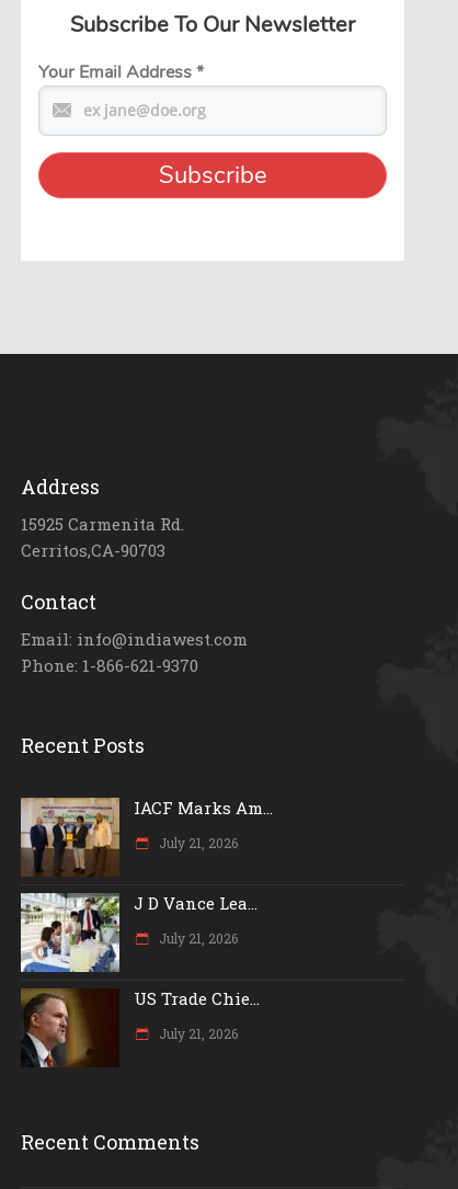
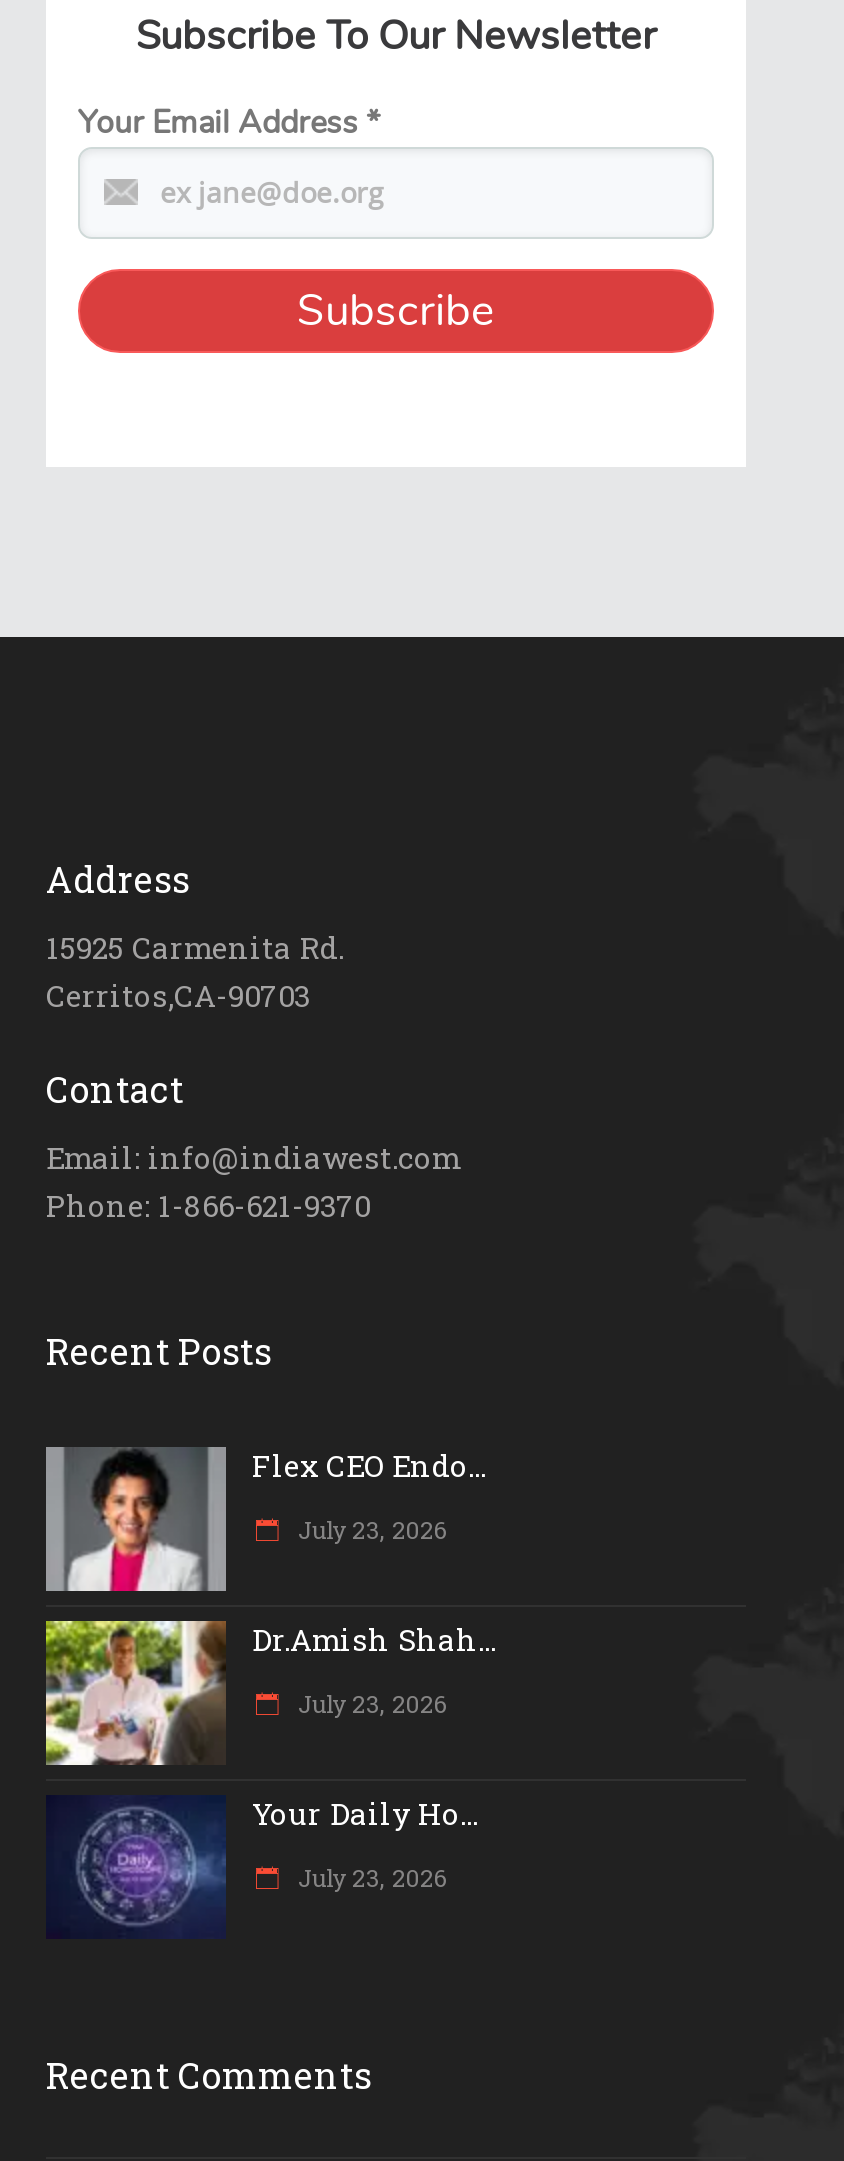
- [image]
- IACF Marks Am...
+ [image]
+ Flex CEO Endo...

- July 21, 2026
+ July 23, 2026

- [image]
- J D Vance Lea...
+ [image]
+ Dr.Amish Shah...

- July 21, 2026
+ July 23, 2026

- [image]
- US Trade Chie...
+ [image]
+ Your Daily Ho...

- July 21, 2026
+ July 23, 2026
